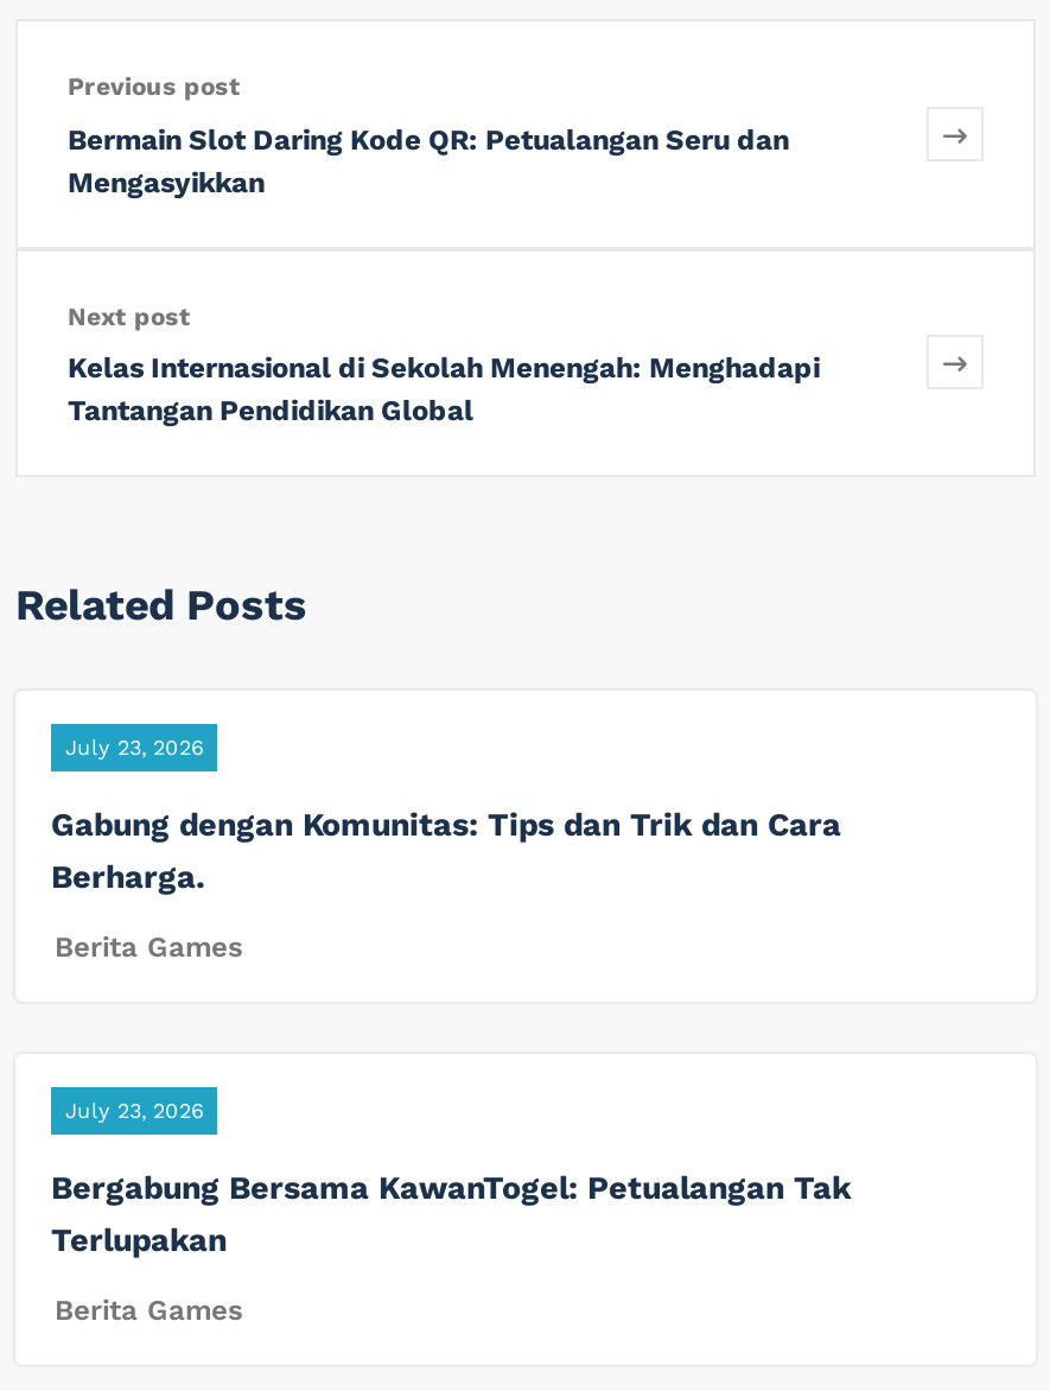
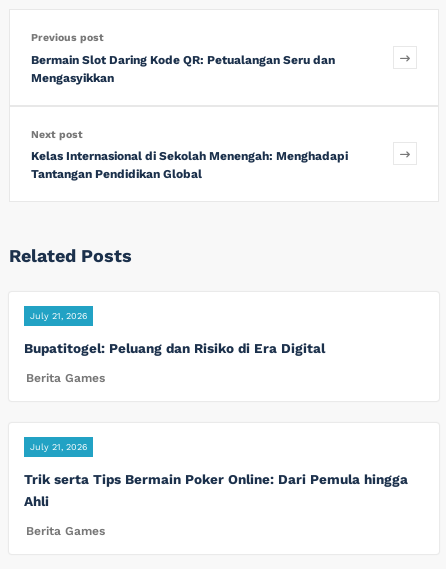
- July 23, 2026
+ July 21, 2026

- Gabung dengan Komunitas: Tips dan Trik dan Cara
- Berharga.
+ Bupatitogel: Peluang dan Risiko di Era Digital

- July 23, 2026
+ July 21, 2026

- Bergabung Bersama KawanTogel: Petualangan Tak
- Terlupakan
+ Trik serta Tips Bermain Poker Online: Dari Pemula hingga
+ Ahli
